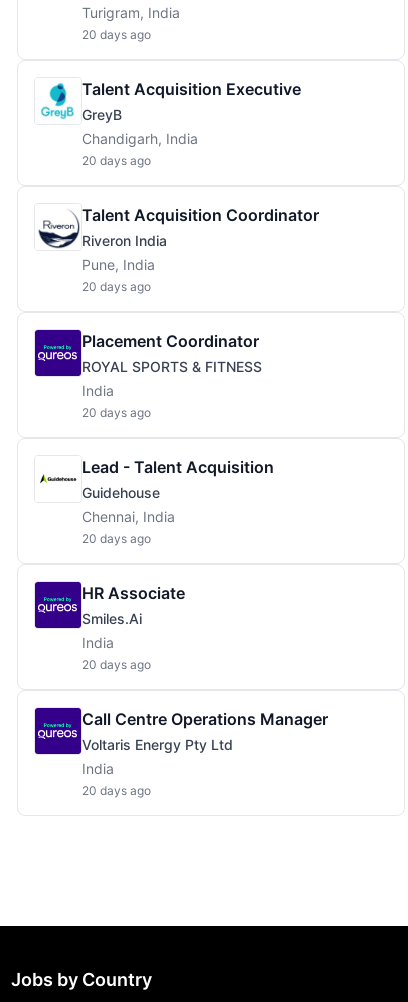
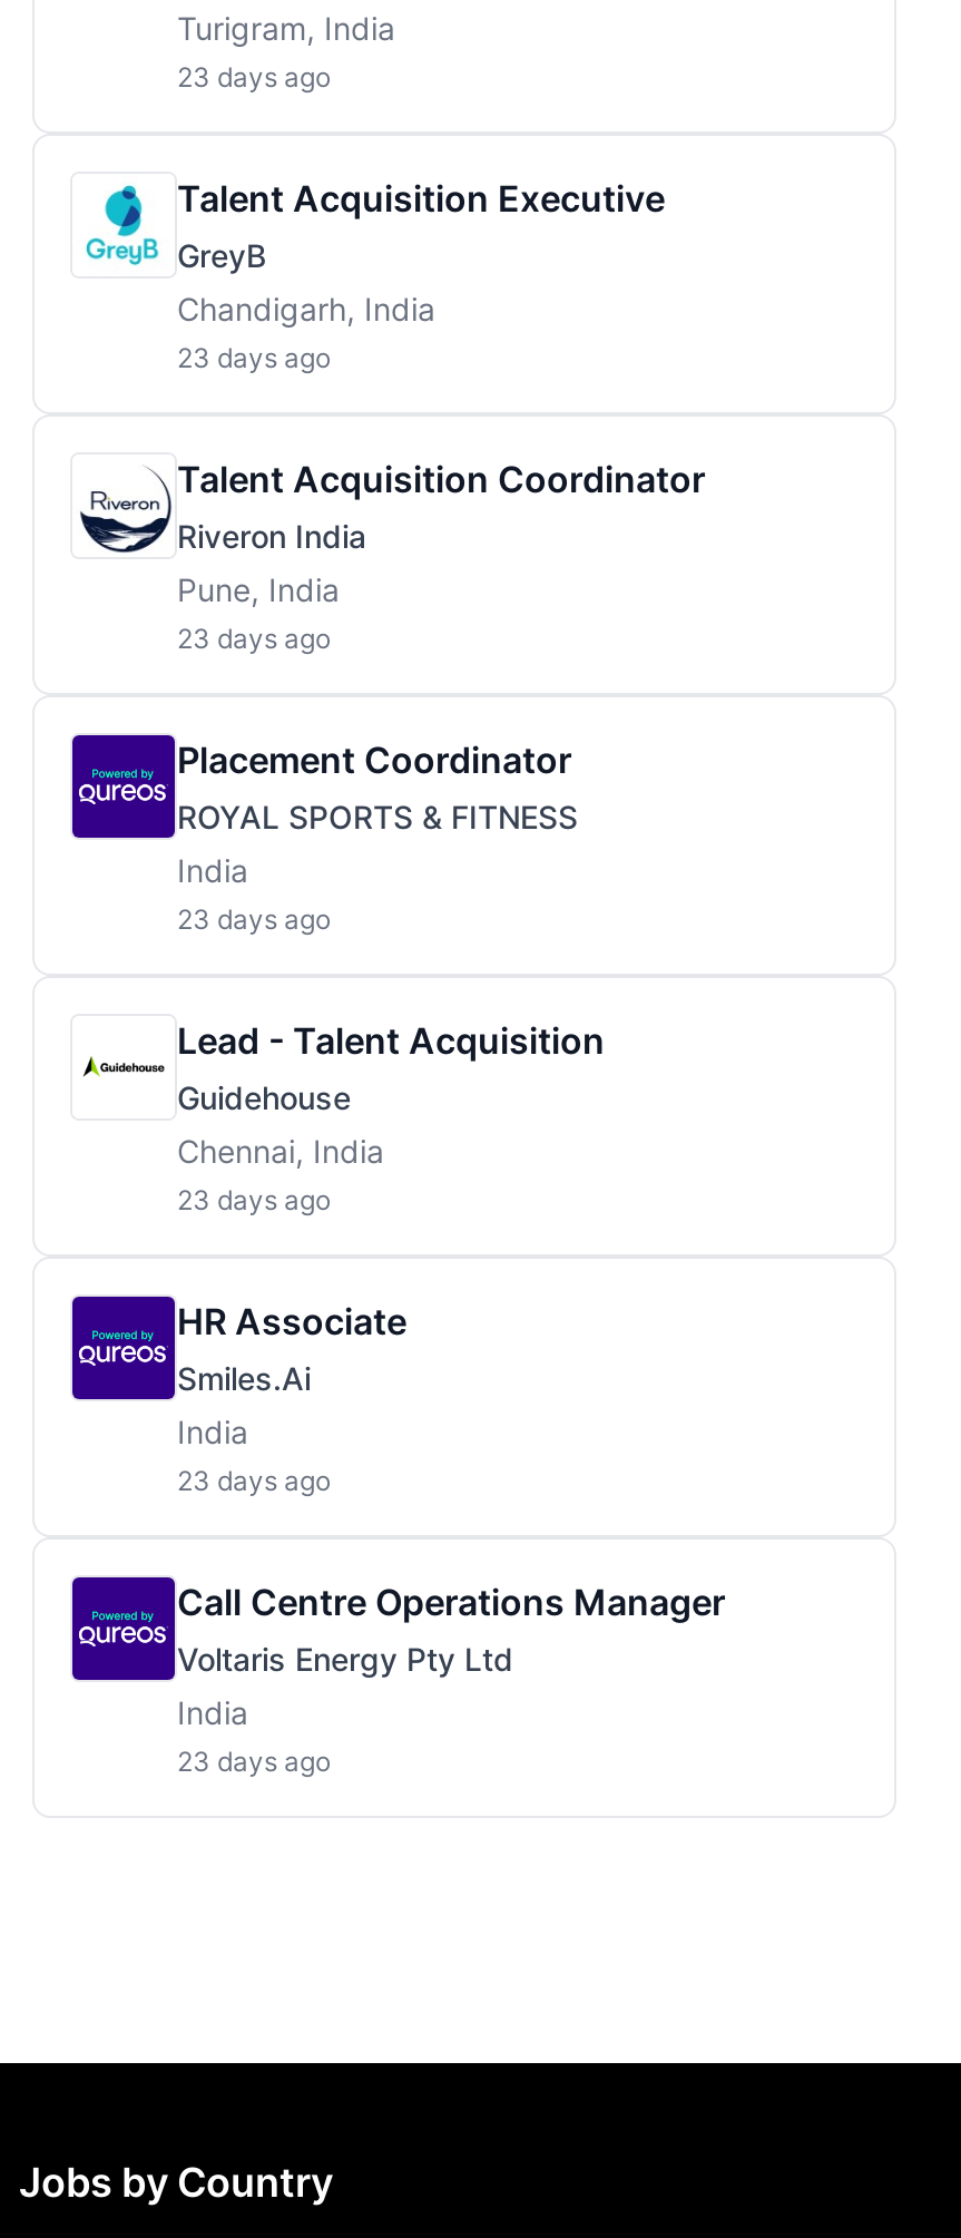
- 20 days ago
+ 23 days ago

- 20 days ago
+ 23 days ago

- 20 days ago
+ 23 days ago

- 20 days ago
+ 23 days ago

- 20 days ago
+ 23 days ago

- 20 days ago
+ 23 days ago

- 20 days ago
+ 23 days ago
